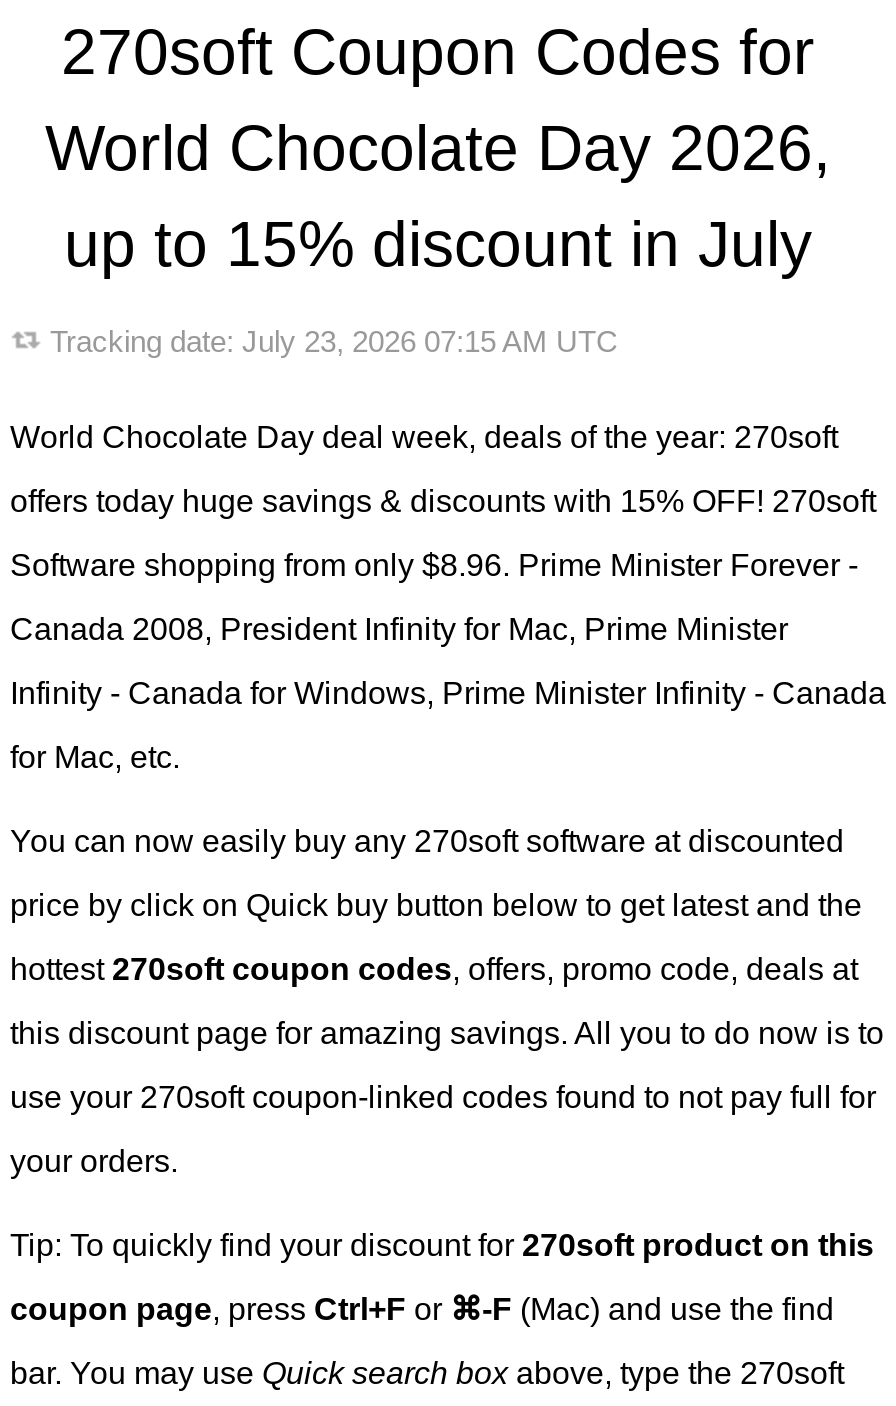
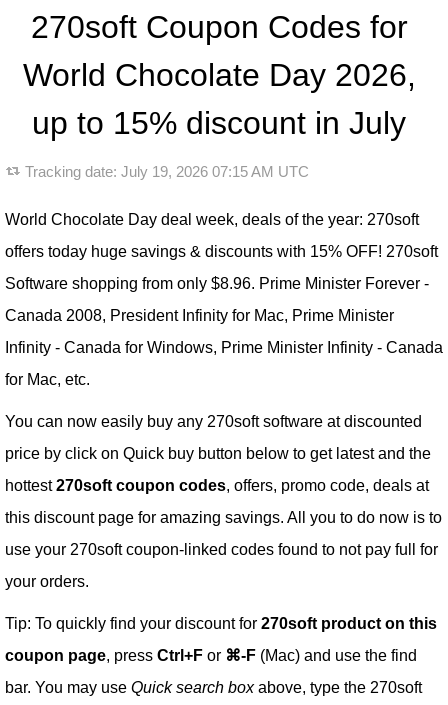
- Tracking date: July 23, 2026 07:15 AM UTC
+ Tracking date: July 19, 2026 07:15 AM UTC
